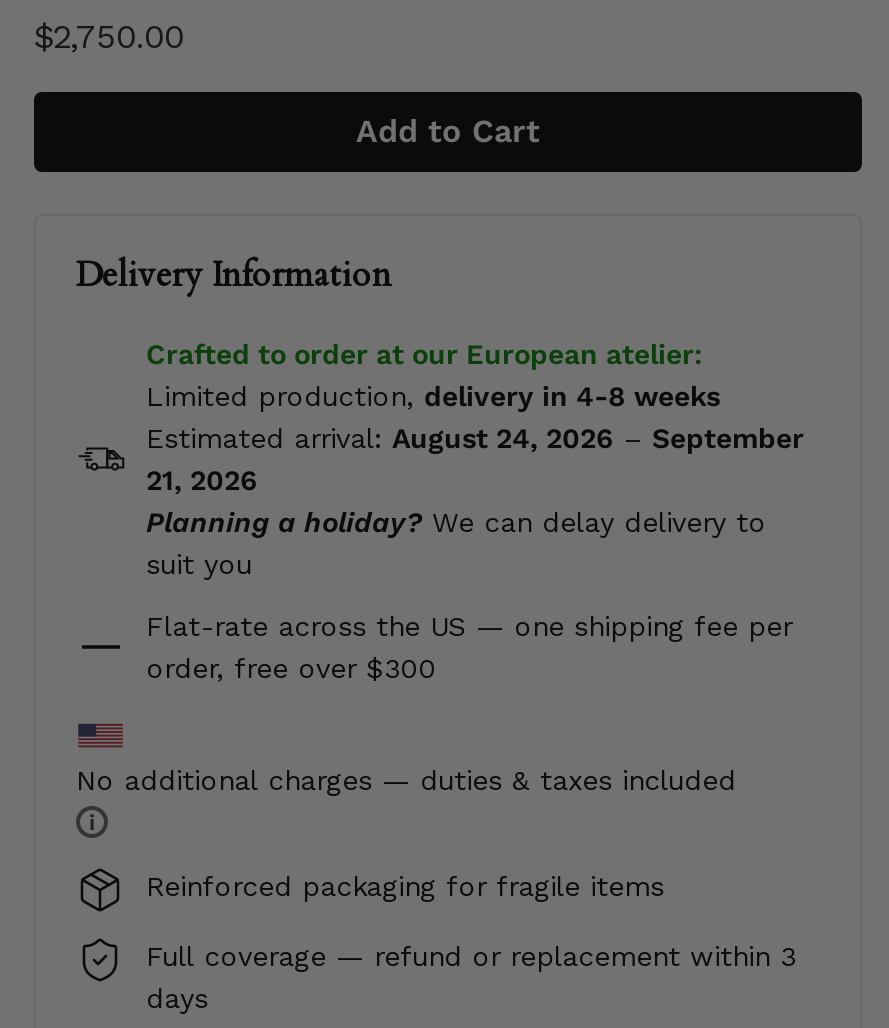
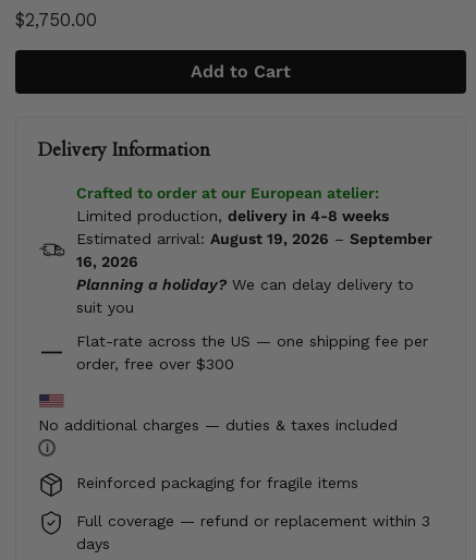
- Estimated arrival: August 24, 2026 – September
+ Estimated arrival: August 19, 2026 – September

- 21, 2026
+ 16, 2026
